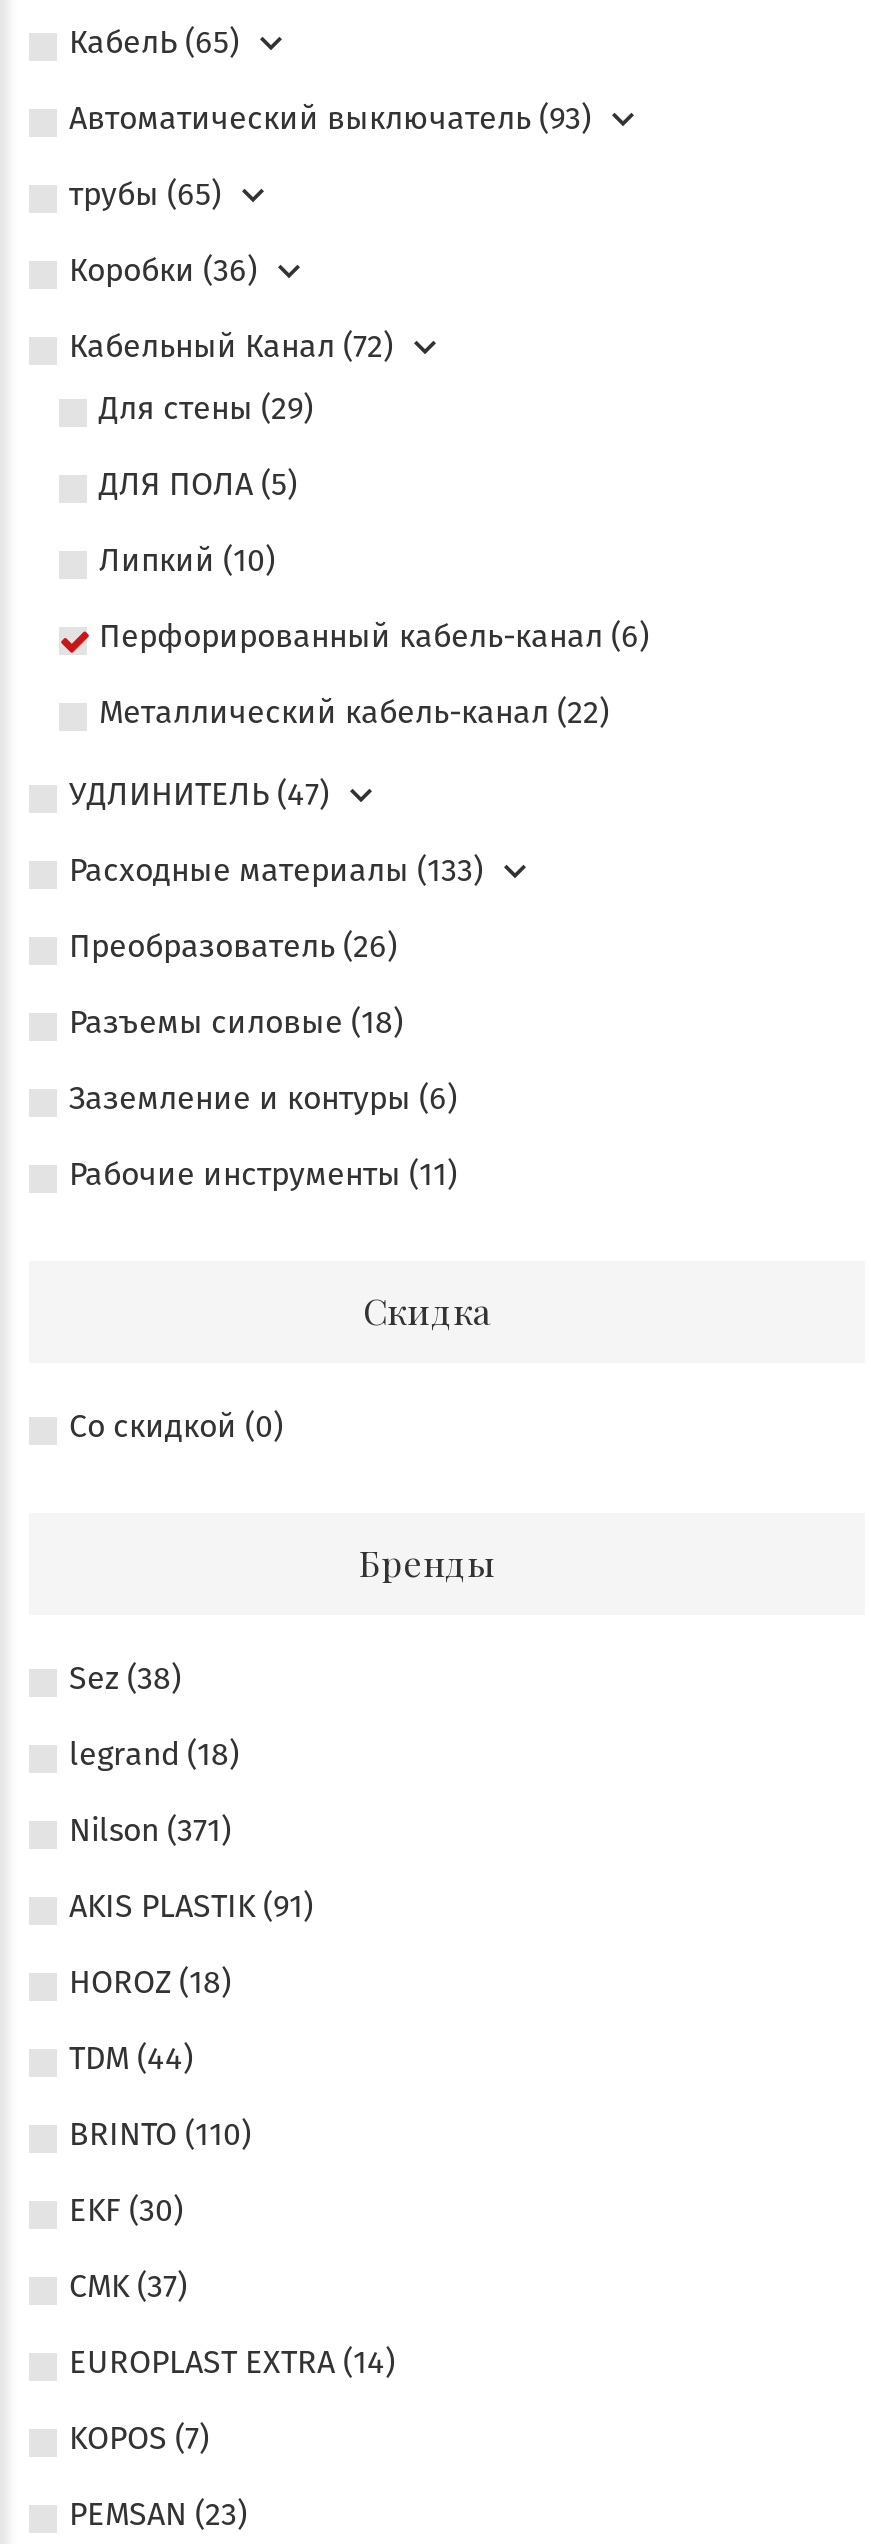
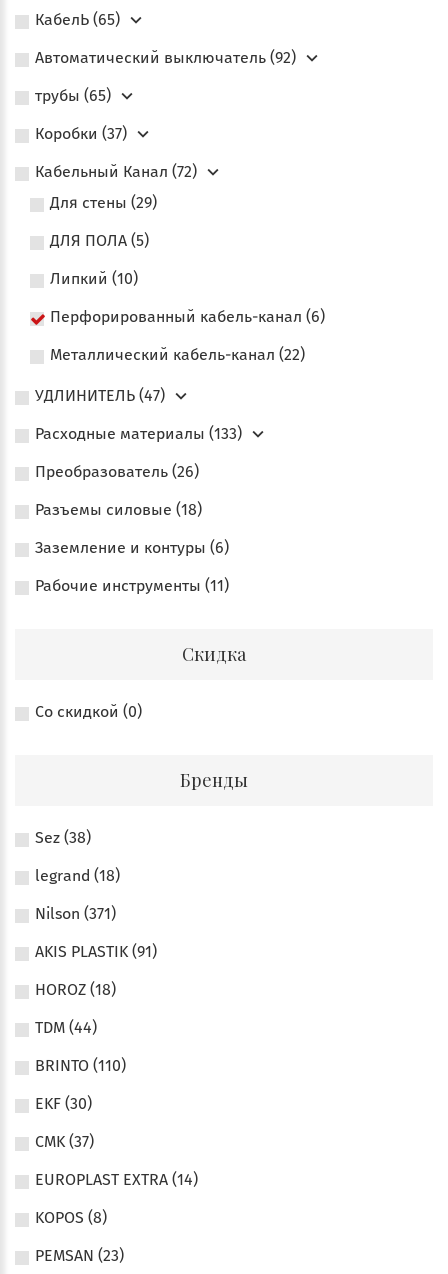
- Автоматический выключатель (93)
+ Автоматический выключатель (92)

- Коробки (36)
+ Коробки (37)

- KOPOS (7)
+ KOPOS (8)
